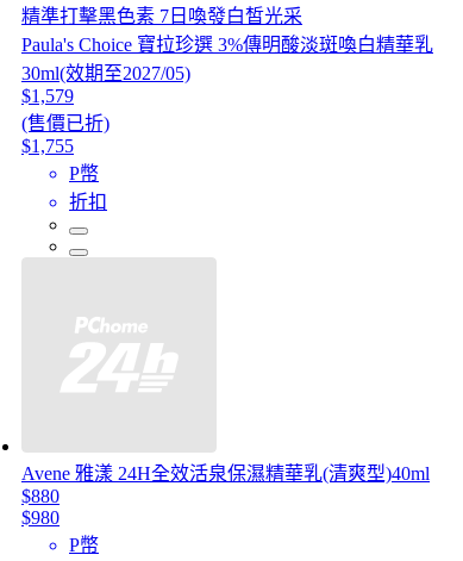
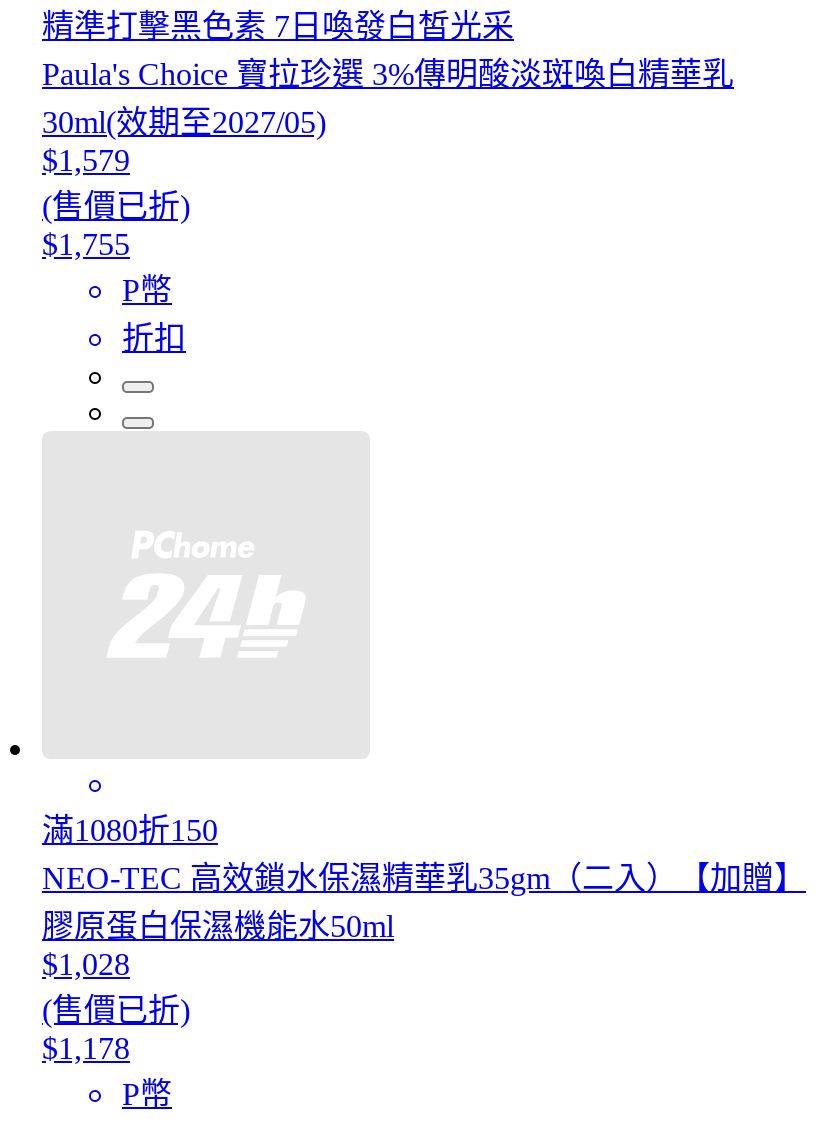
- Avene 雅漾 24H全效活泉保濕精華乳(清爽型)40ml
- $880
- $980
+ 滿1080折150
+ NEO-TEC 高效鎖水保濕精華乳35gm（二入）【加贈】
+ 膠原蛋白保濕機能水50ml
+ $1,028
+ (售價已折)
+ $1,178
